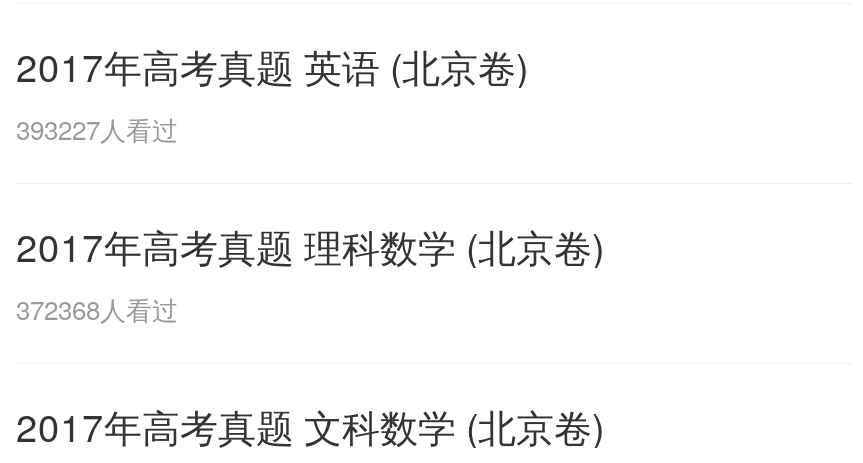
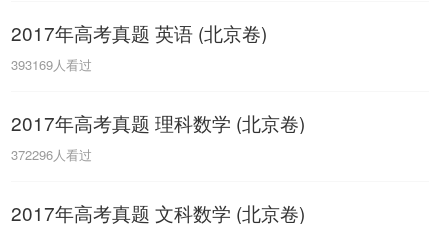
- 393227人看过
+ 393169人看过

- 372368人看过
+ 372296人看过
